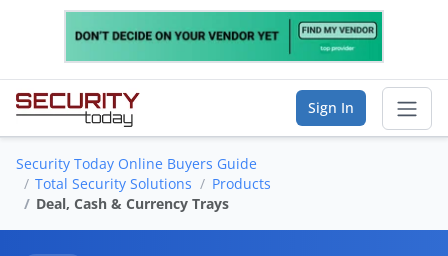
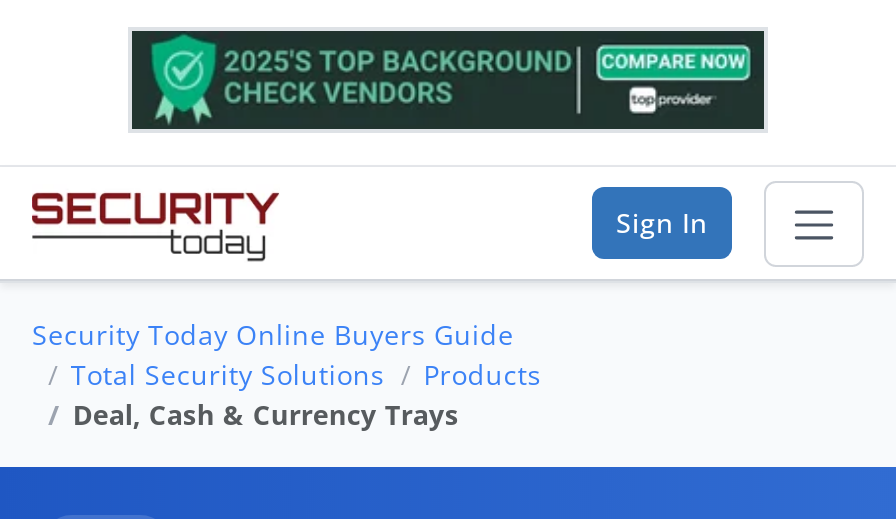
- [image]
+ [image]
